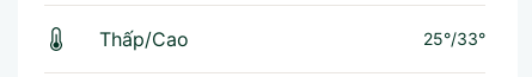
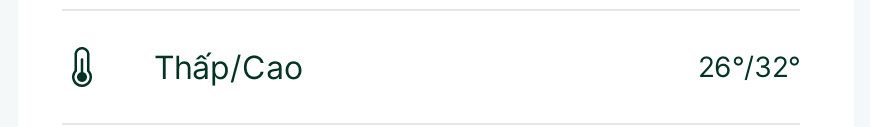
- 25°/33°
+ 26°/32°
